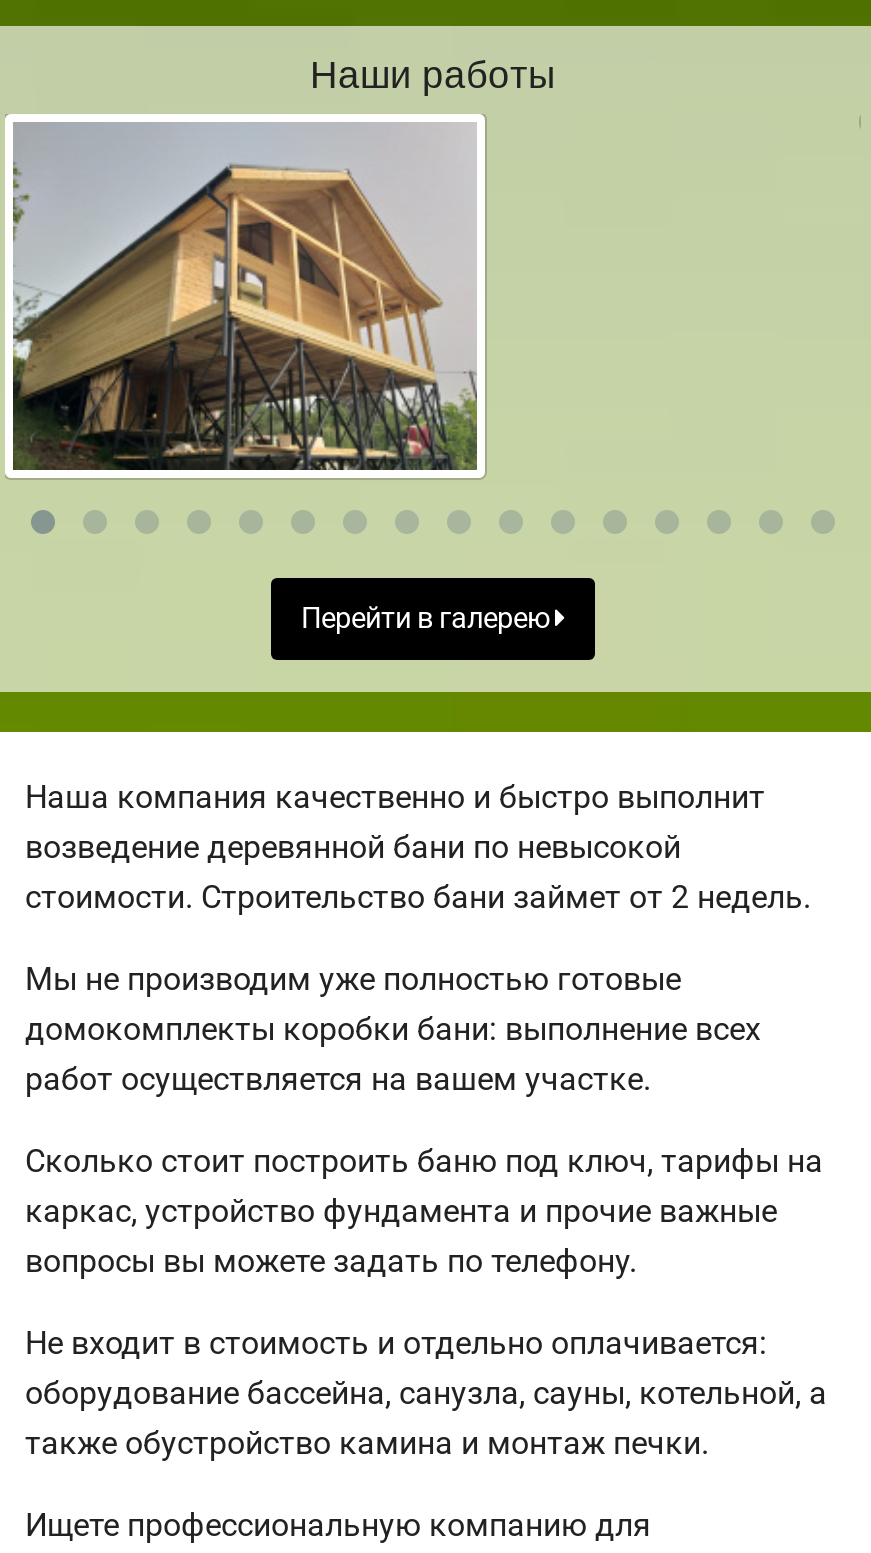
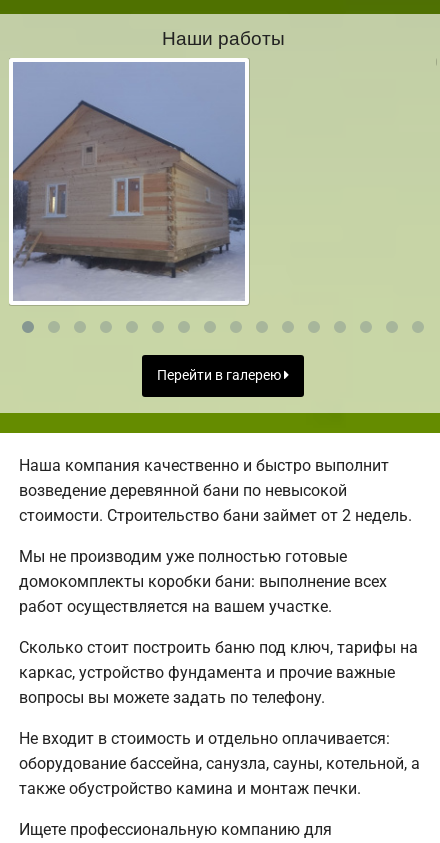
- [image]
+ [image]
